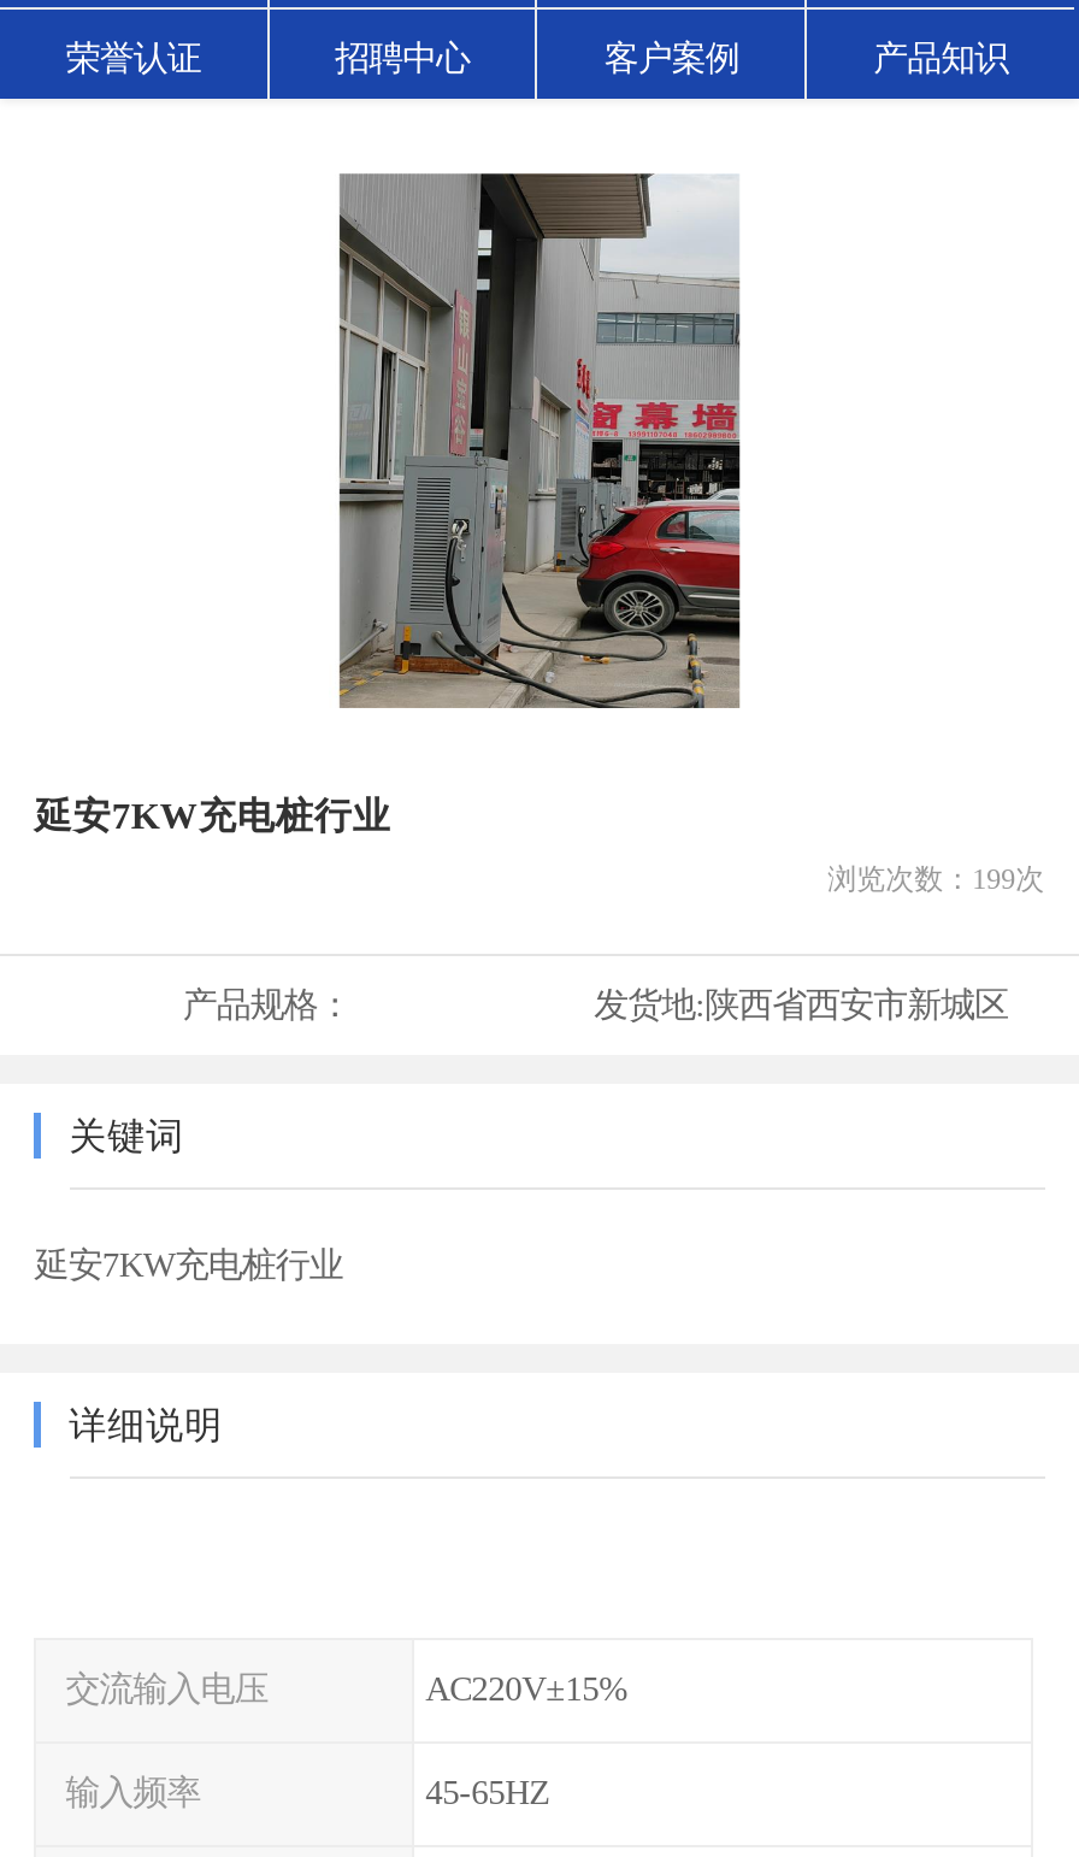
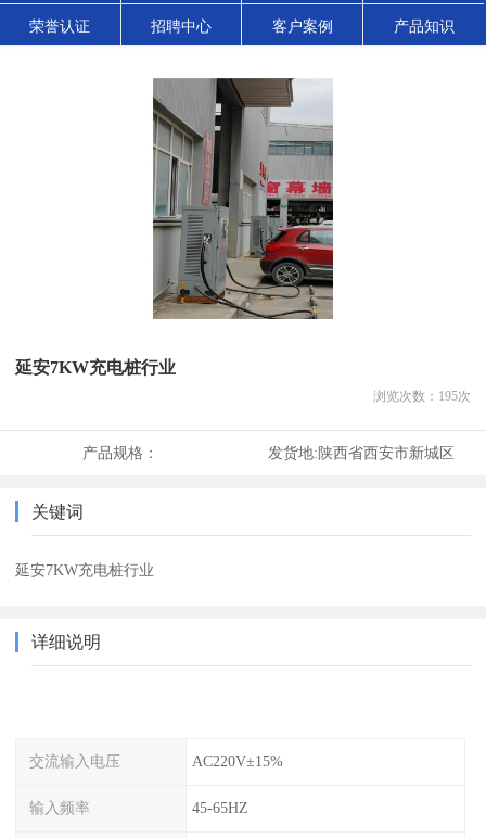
- 浏览次数：199次
+ 浏览次数：195次
